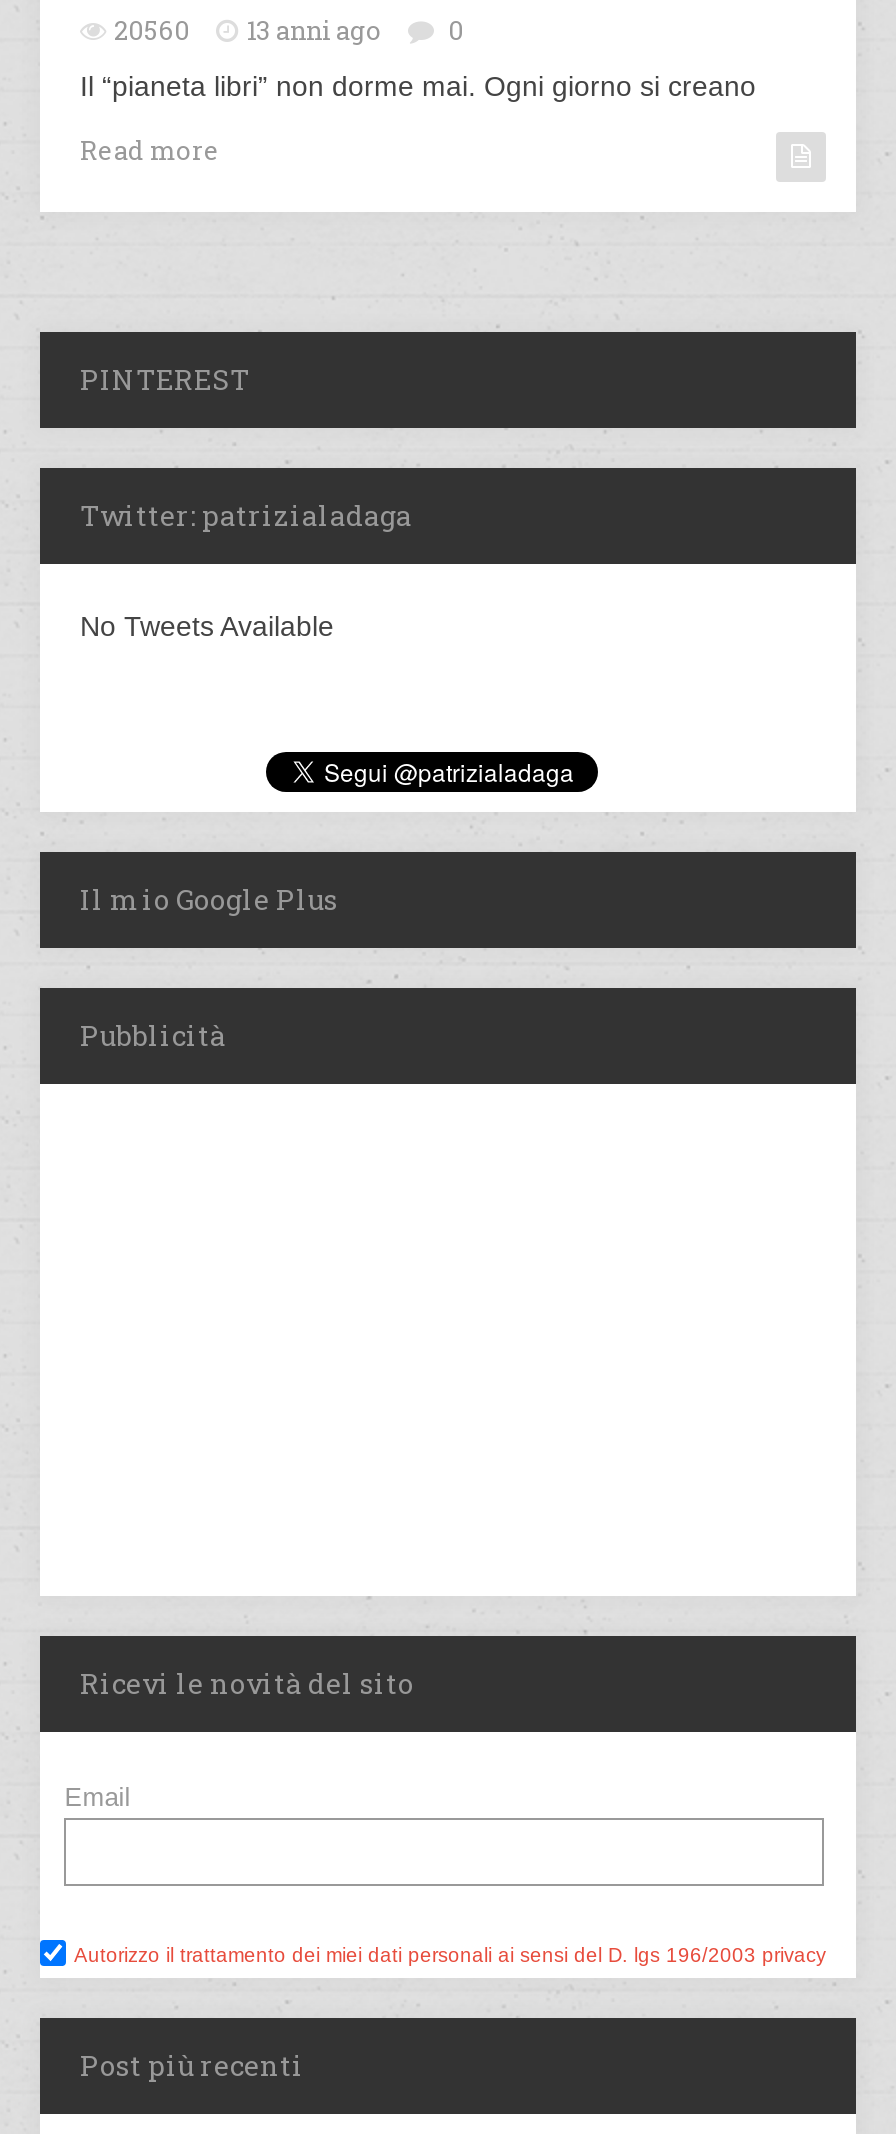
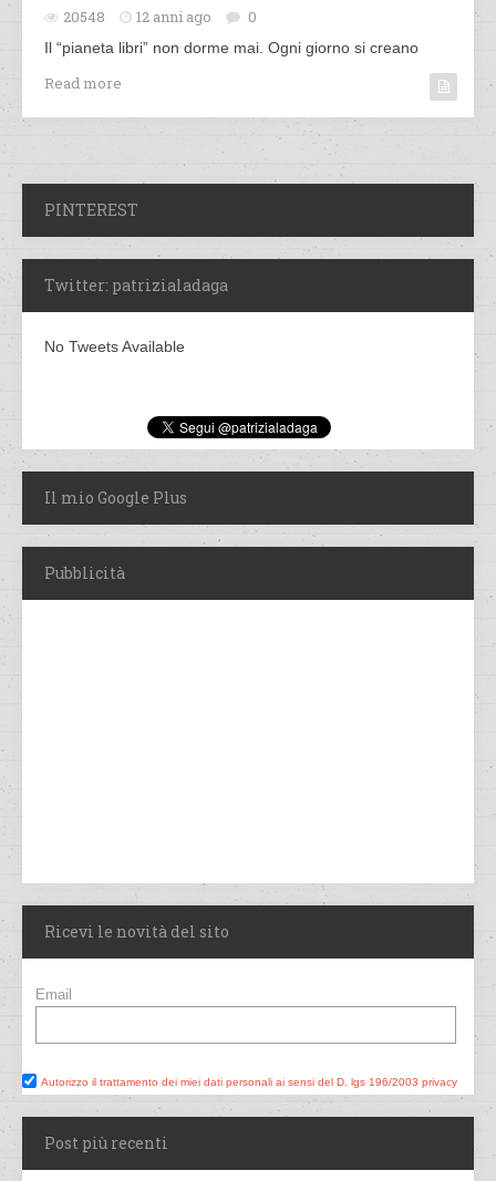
- 20560
+ 20548

- 13 anni ago
+ 12 anni ago
